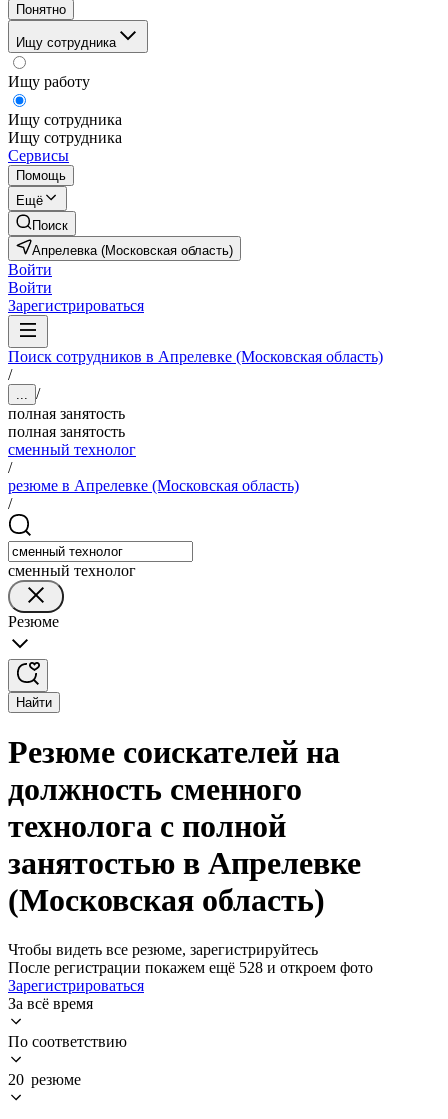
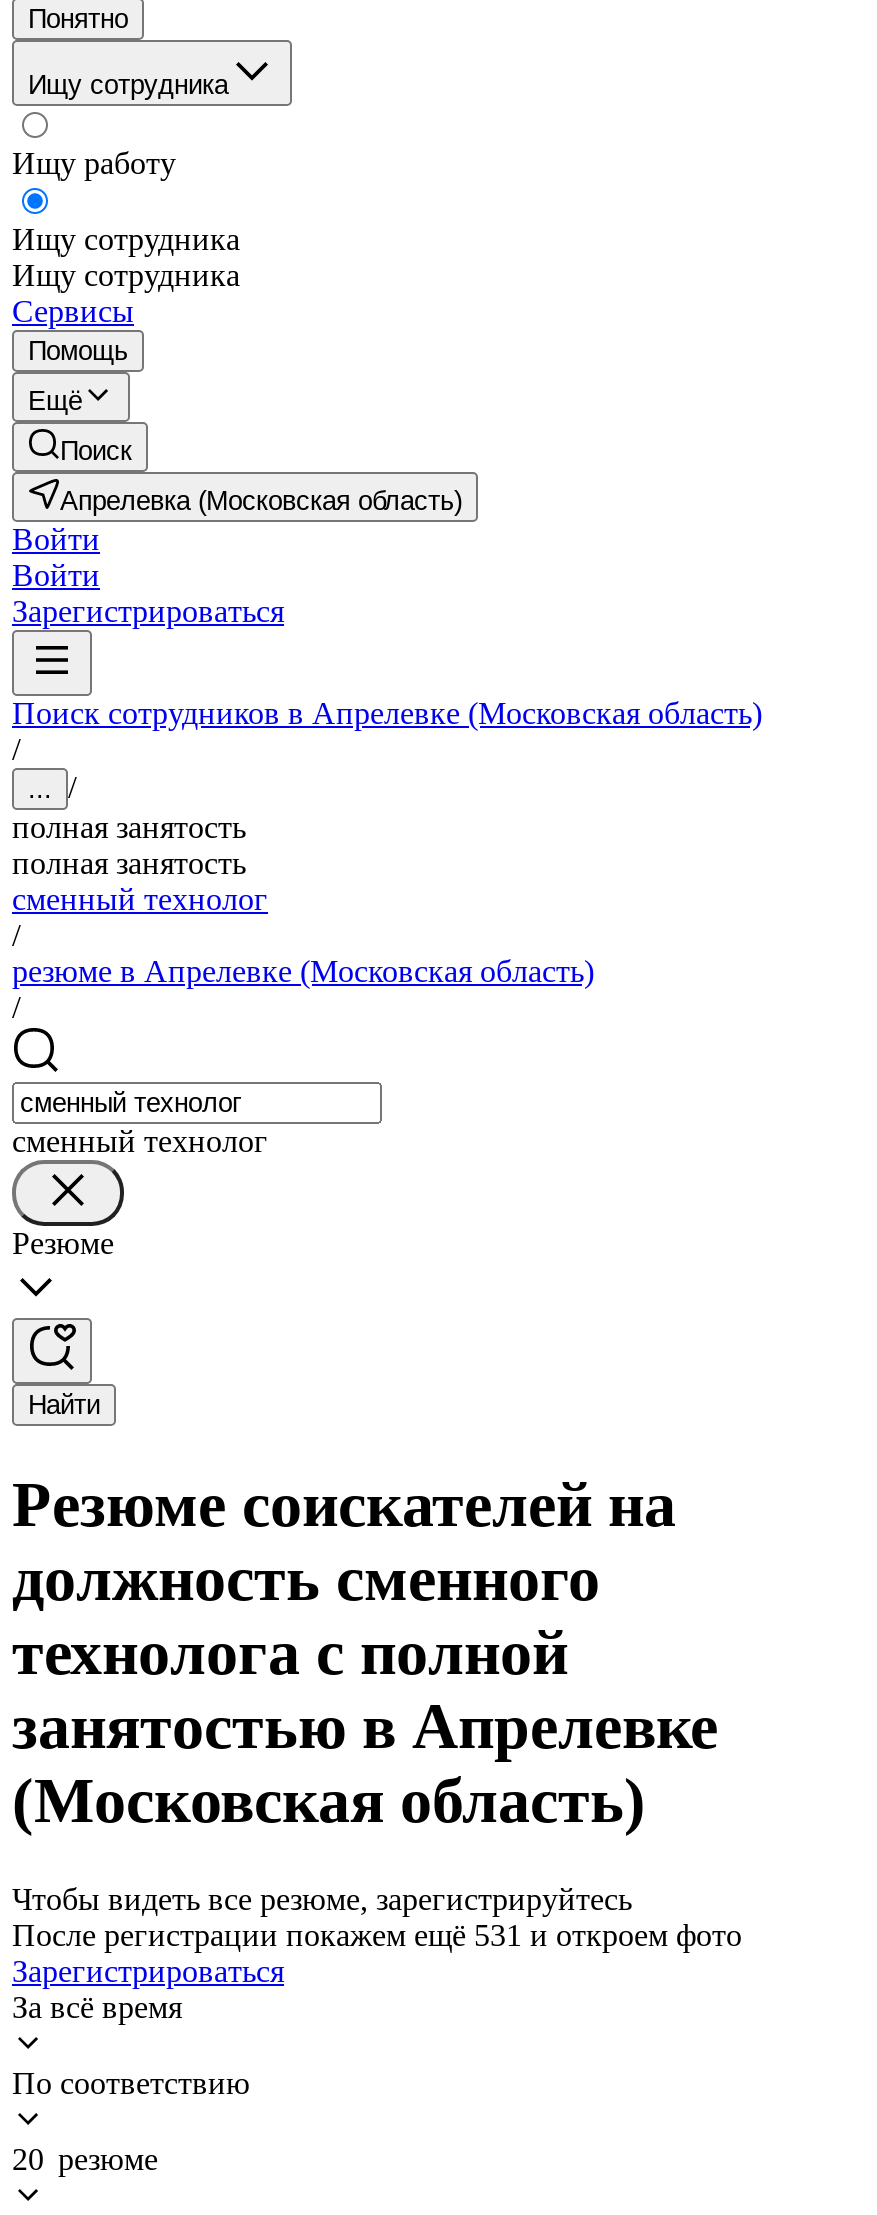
- После регистрации покажем ещё 528 и откроем фото
+ После регистрации покажем ещё 531 и откроем фото
